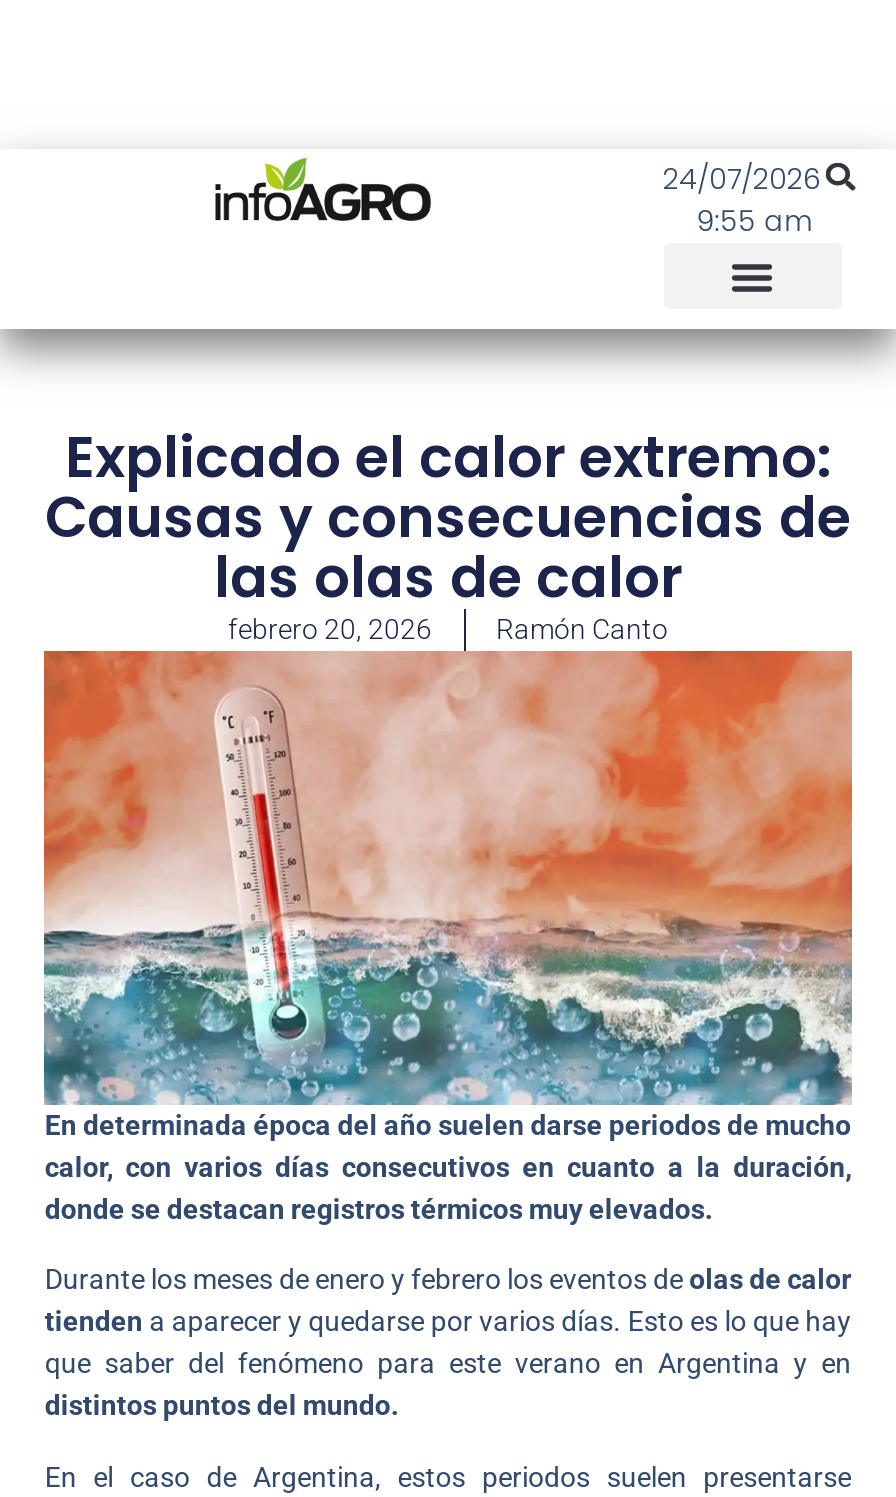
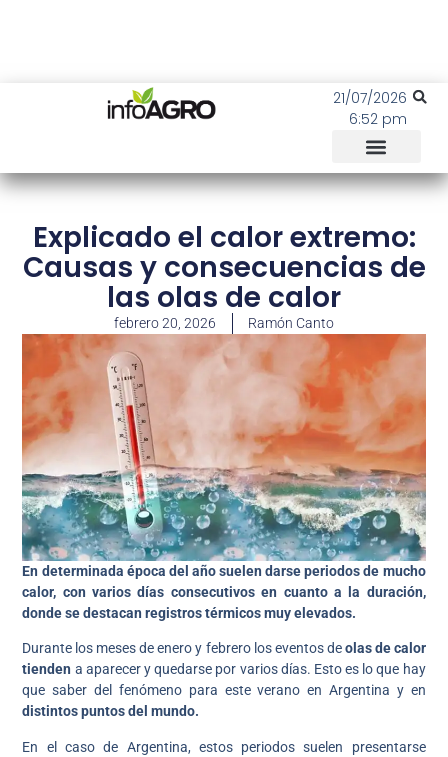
- 24/07/2026
- 9:55 am
+ 21/07/2026
+ 6:52 pm
